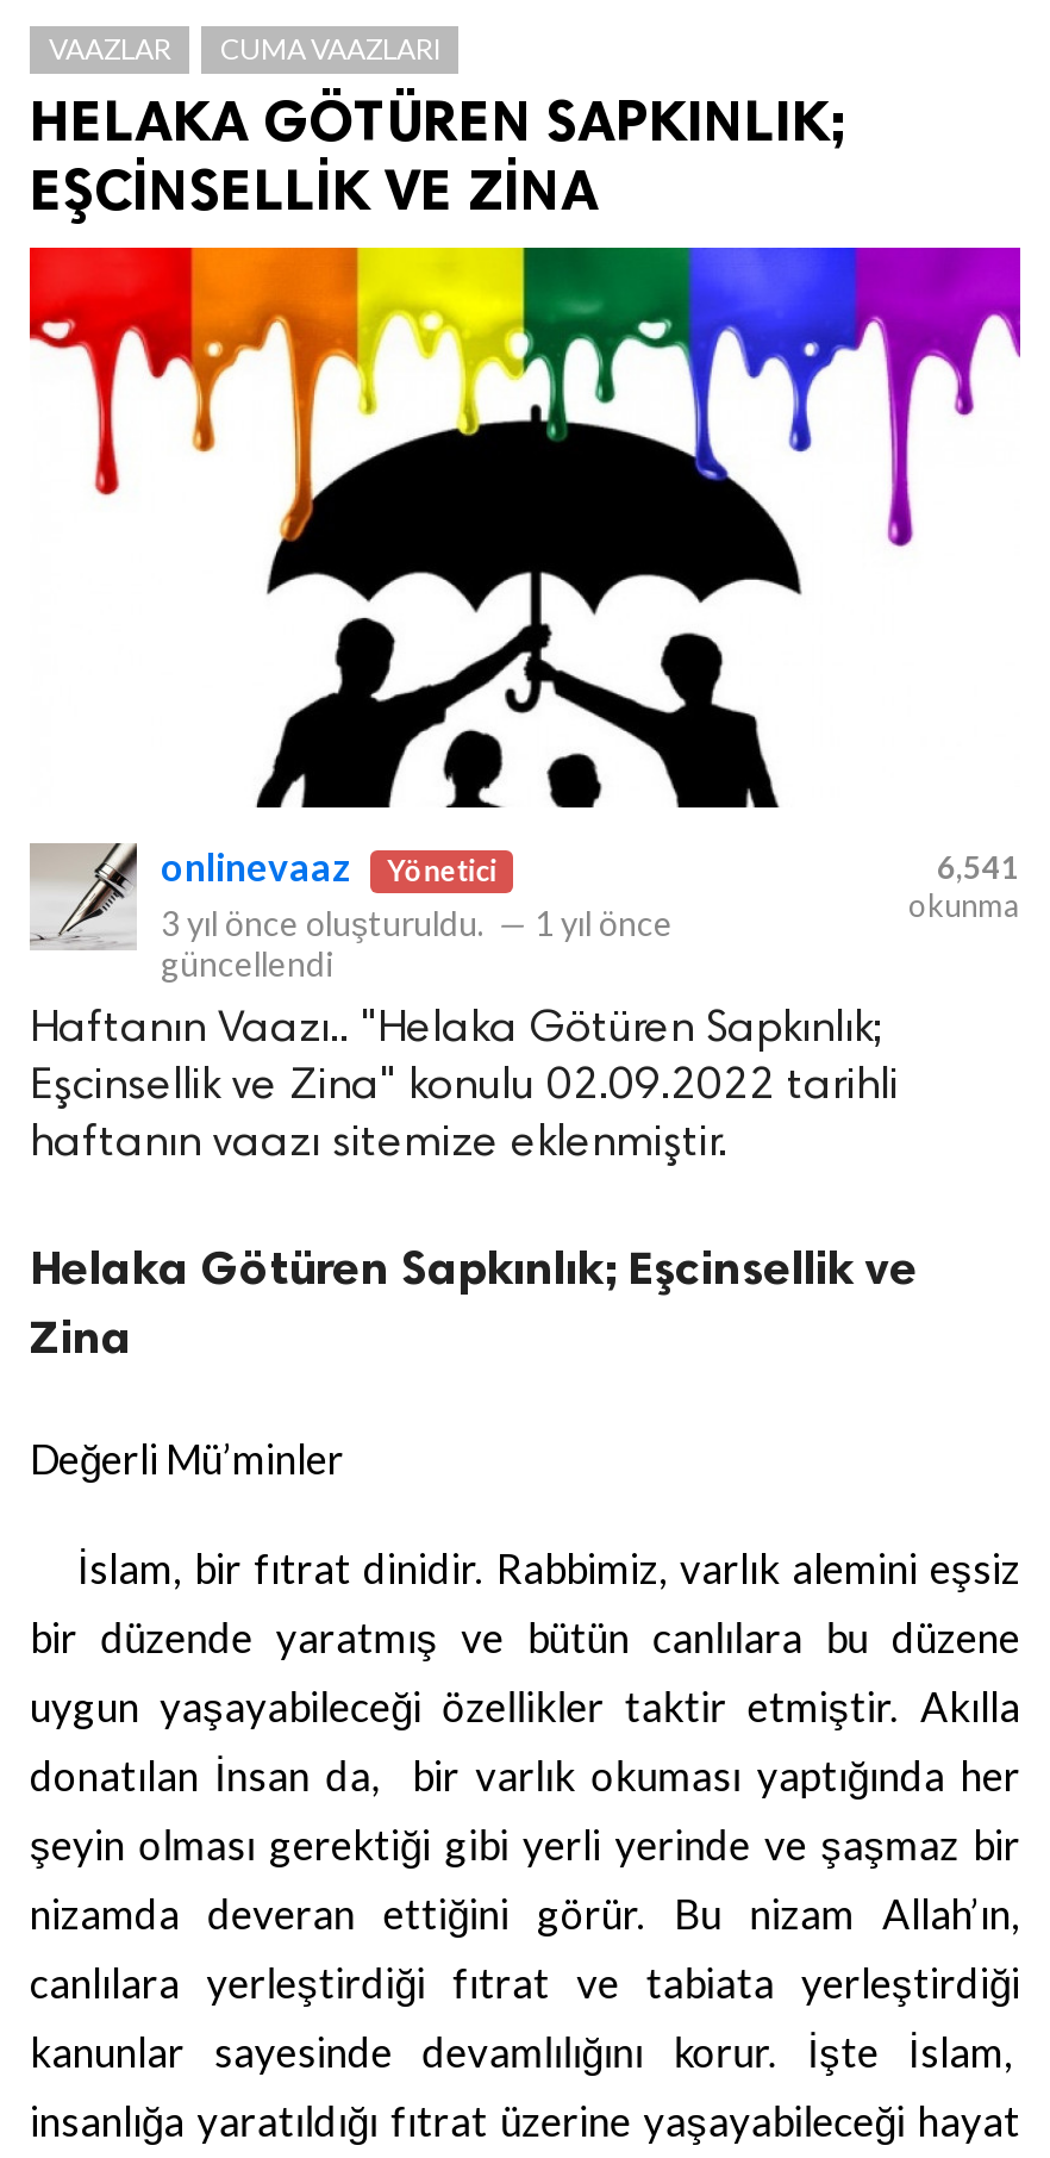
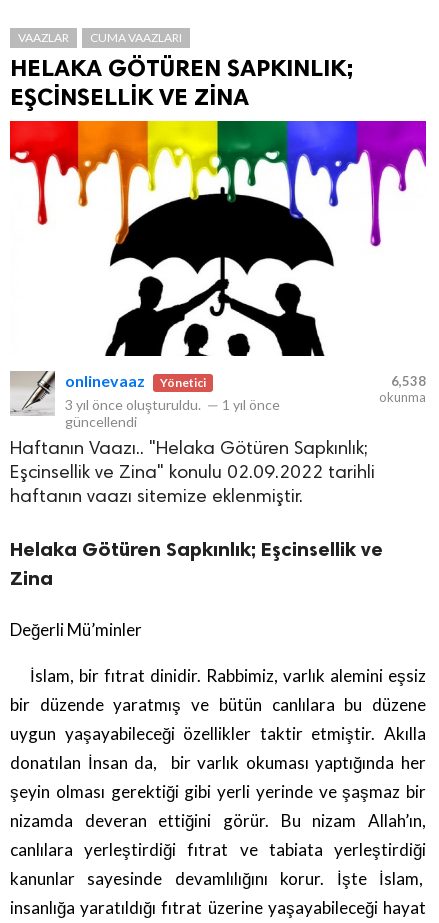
- 6,541
+ 6,538
